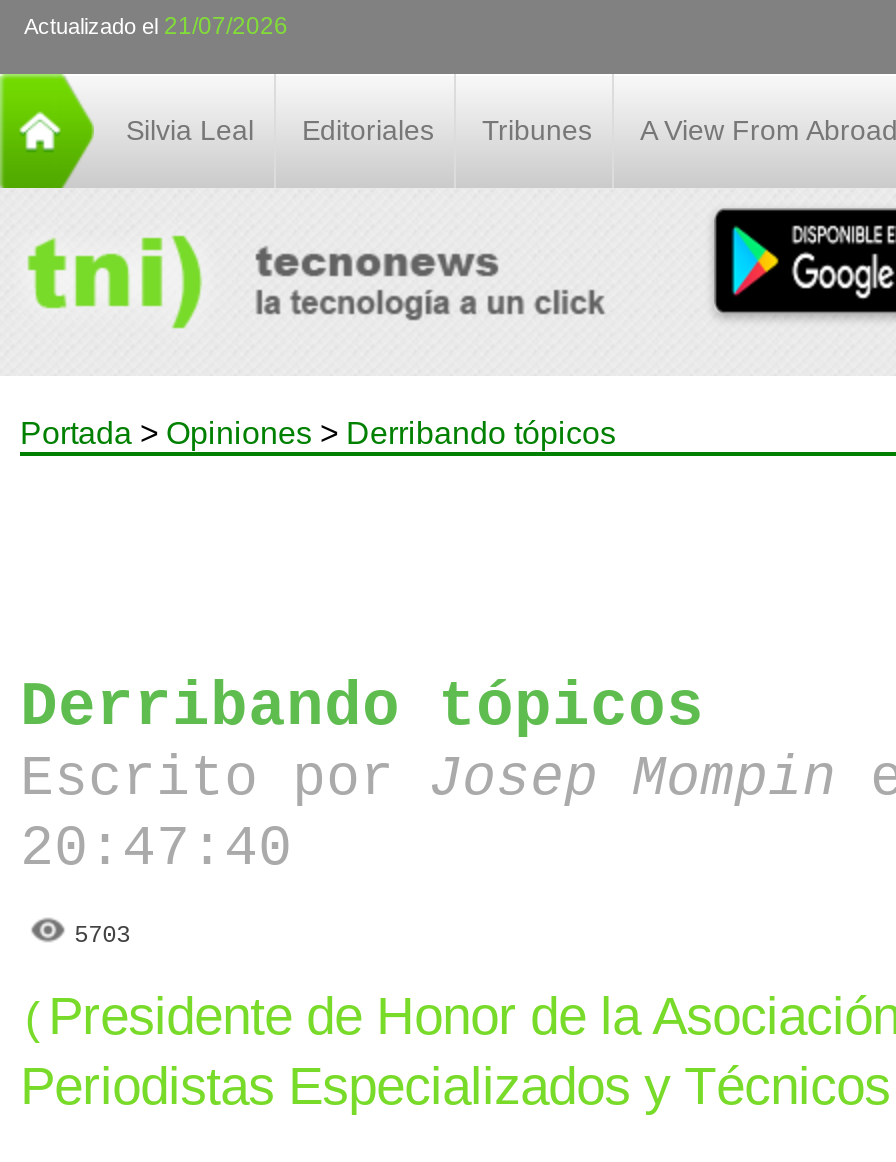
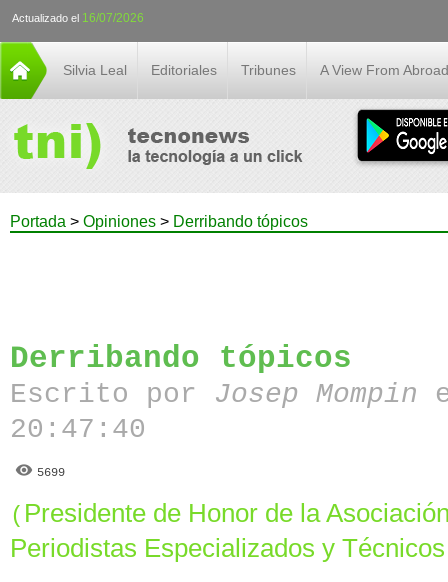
- Actualizado el 21/07/2026
+ Actualizado el 16/07/2026

- 5703
+ 5699
